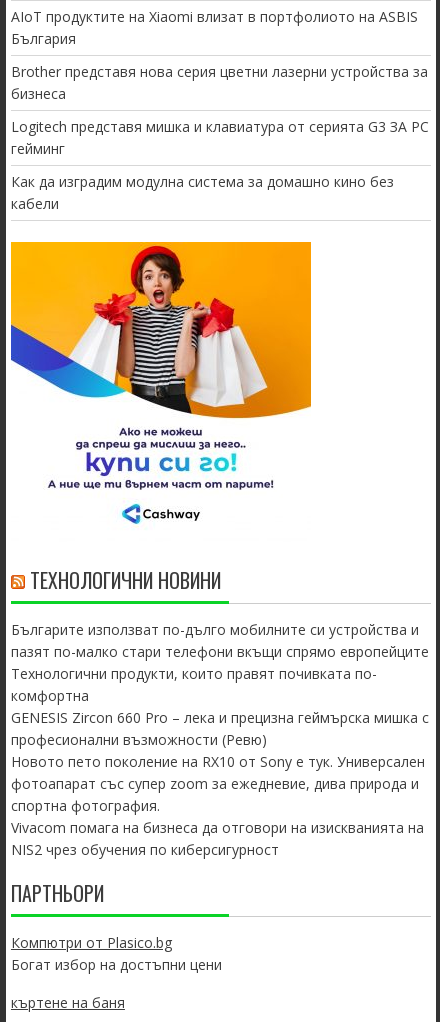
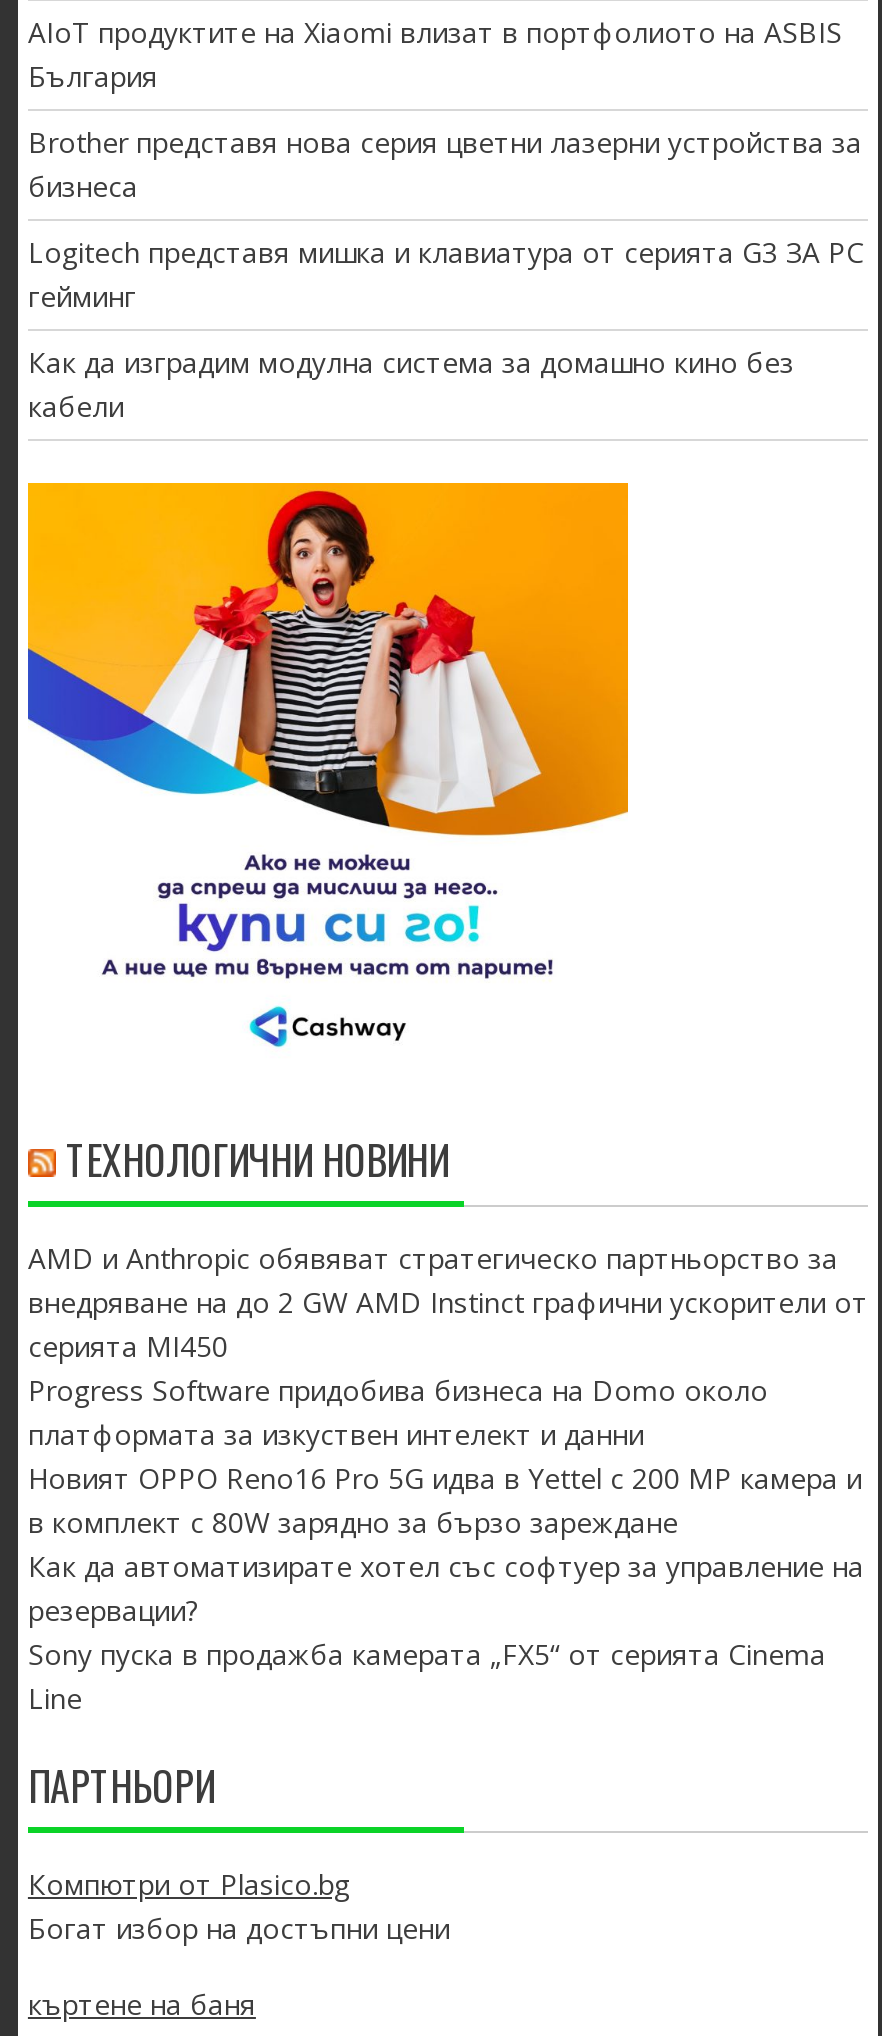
- Българите използват по-дълго мобилните си устройства и
- пазят по-малко стари телефони вкъщи спрямо европейците
- Технологични продукти, които правят почивката по-
- комфортна
- GENESIS Zircon 660 Pro – лека и прецизна геймърска мишка с
- професионални възможности (Ревю)
- Новото пето поколение на RX10 от Sony е тук. Универсален
- фотоапарат със супер zoom за ежедневие, дива природа и
- спортна фотография.
- Vivacom помага на бизнеса да отговори на изискванията на
- NIS2 чрез обучения по киберсигурност
+ AMD и Anthropic обявяват стратегическо партньорство за
+ внедряване на до 2 GW AMD Instinct графични ускорители от
+ серията MI450
+ Progress Software придобива бизнеса на Domo около
+ платформата за изкуствен интелект и данни
+ Новият OPPO Reno16 Pro 5G идва в Yettel с 200 MP камера и
+ в комплект с 80W зарядно за бързо зареждане
+ Как да автоматизирате хотел със софтуер за управление на
+ резервации?
+ Sony пуска в продажба камерата „FX5“ от серията Cinema
+ Line
